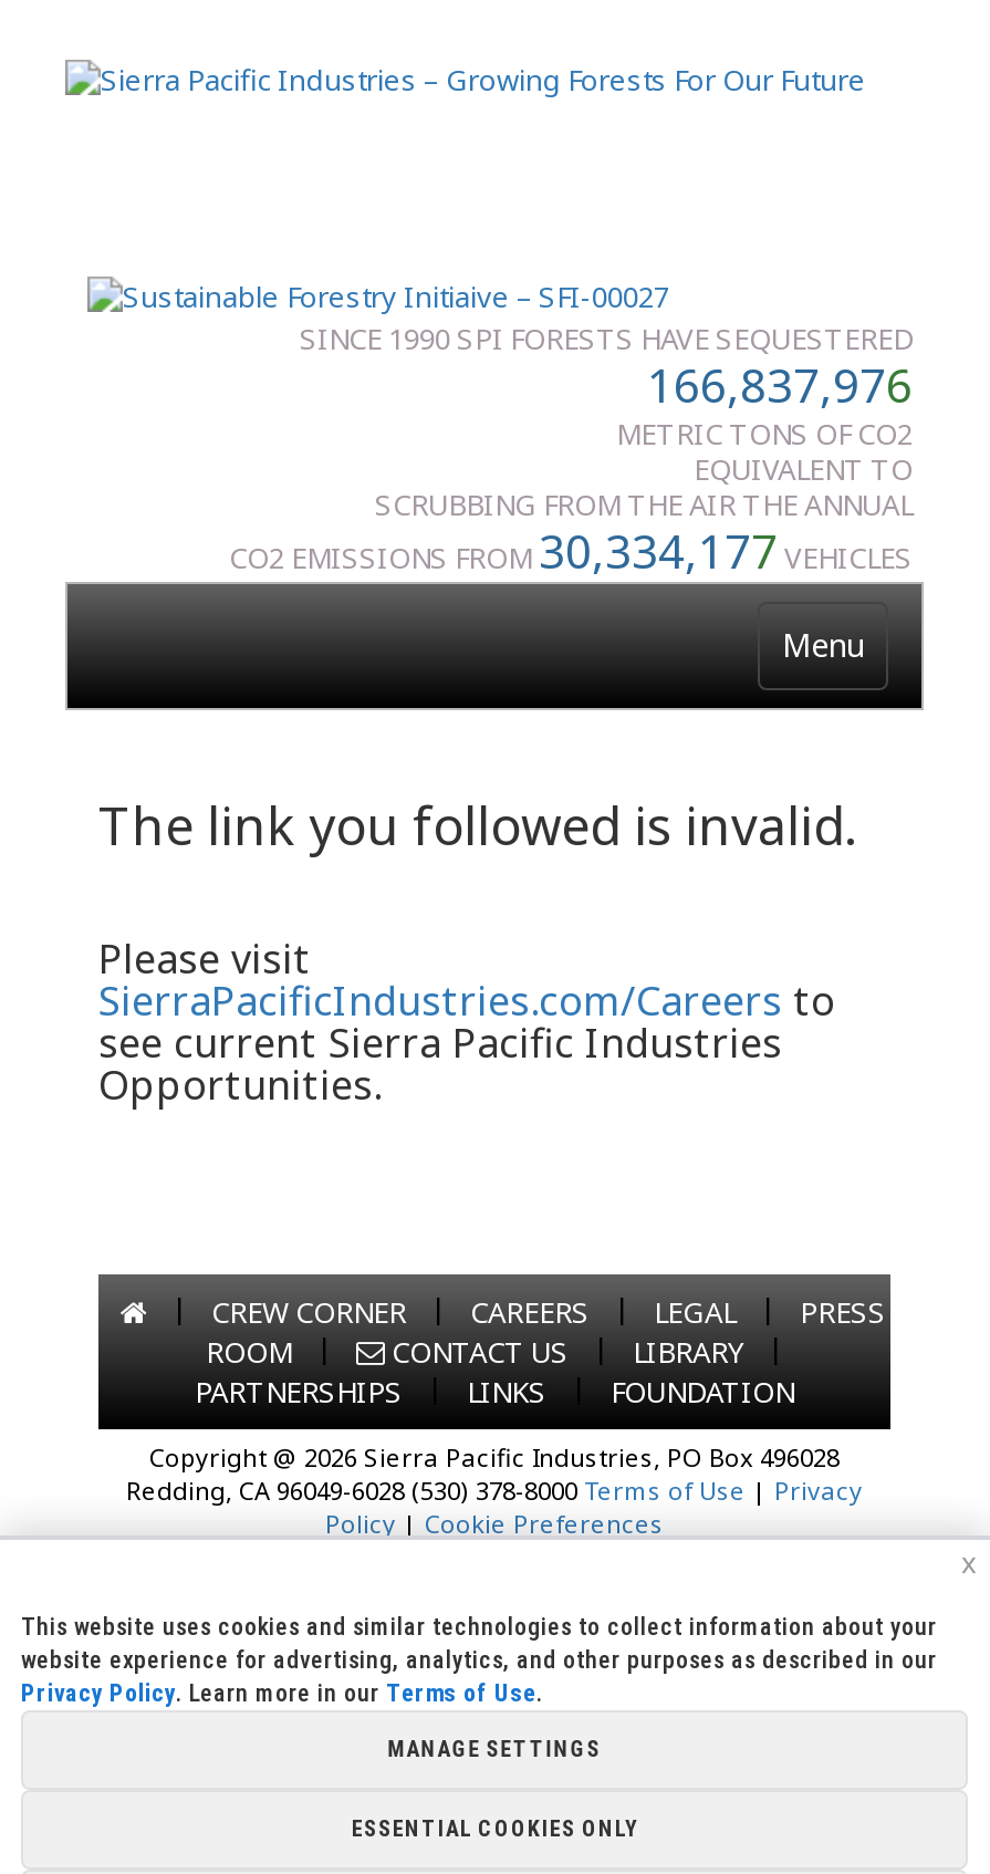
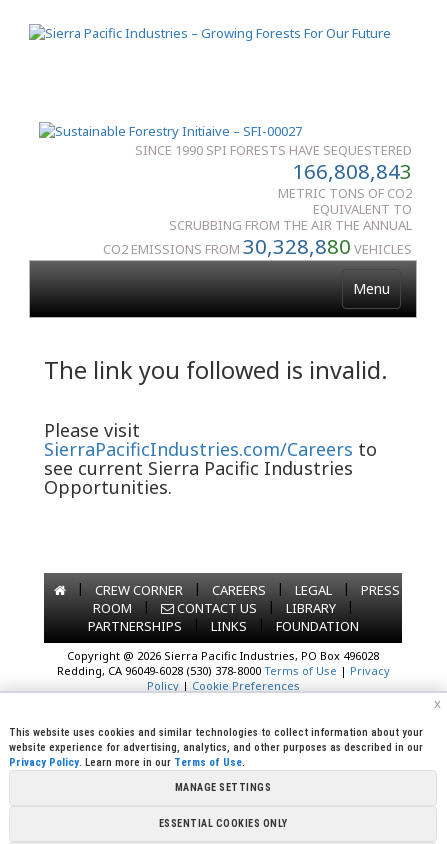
- 166,837,976
+ 166,808,843

- CO2 EMISSIONS FROM30,334,177VEHICLES
+ CO2 EMISSIONS FROM30,328,880VEHICLES
